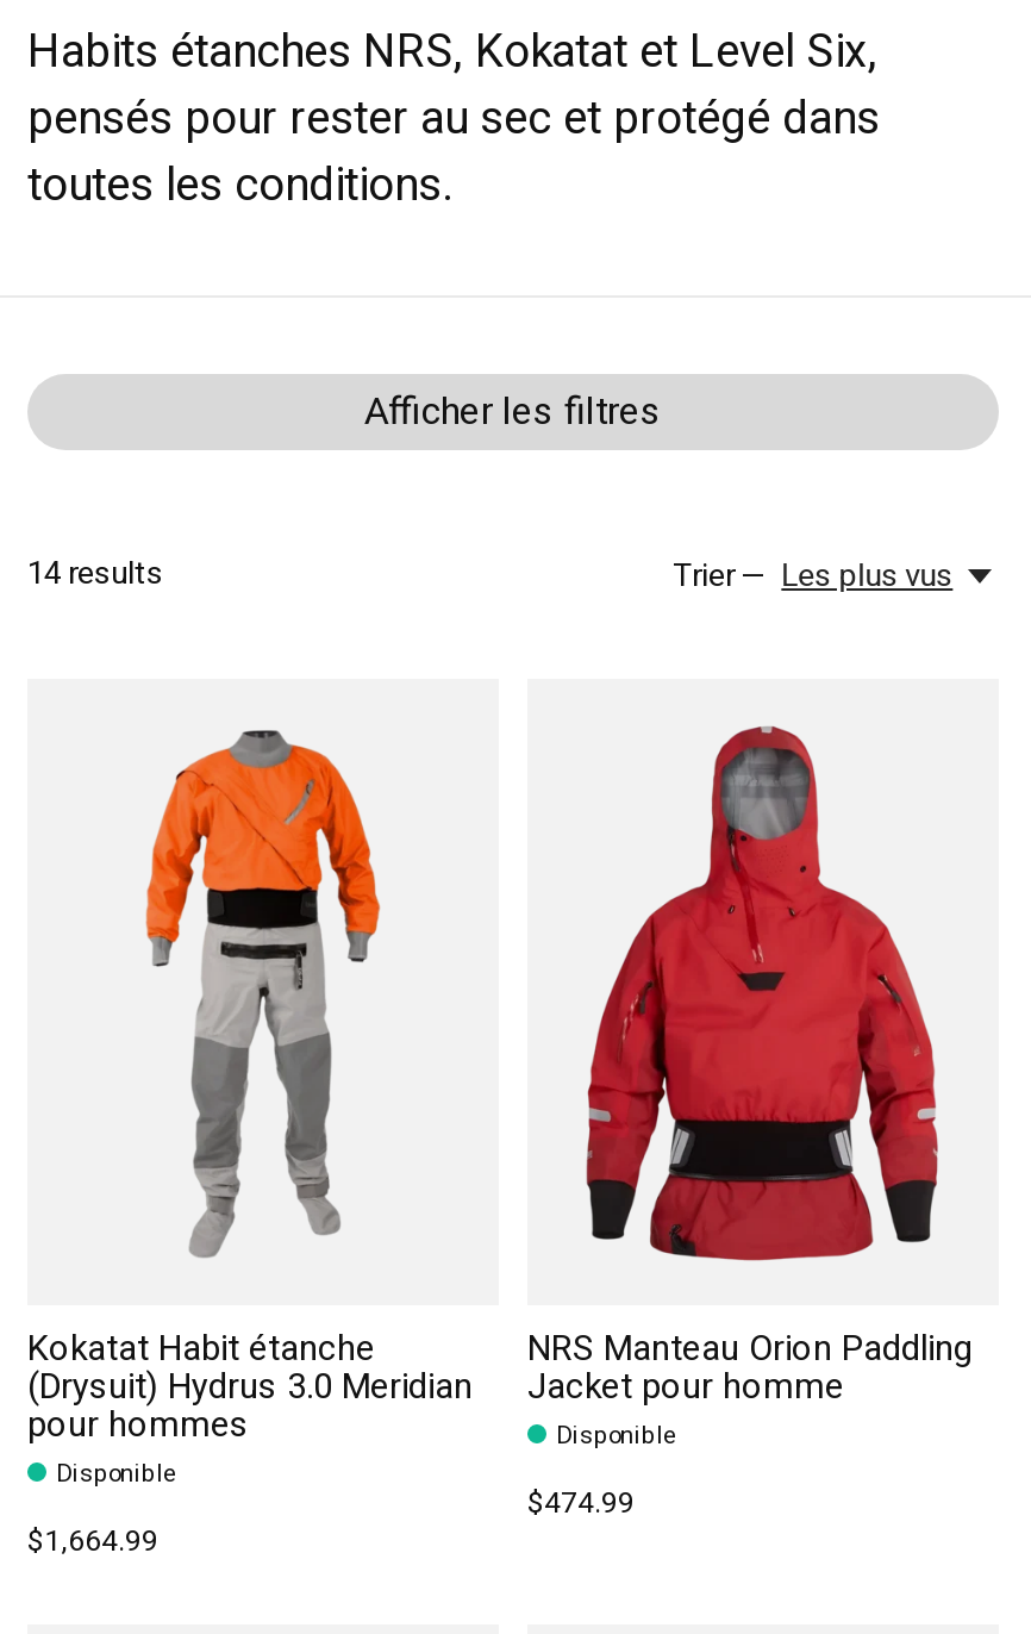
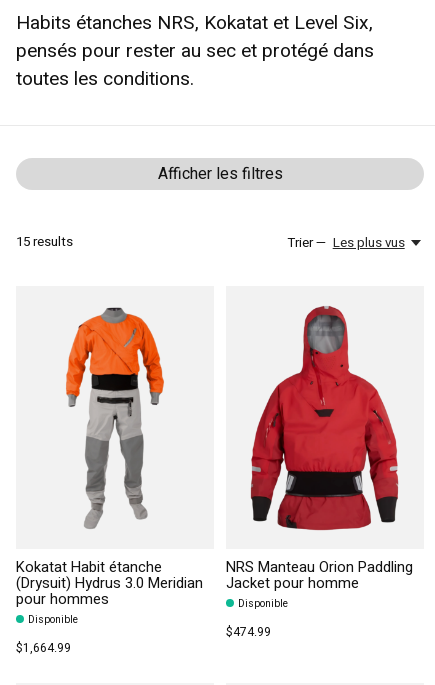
- 14 results
+ 15 results
